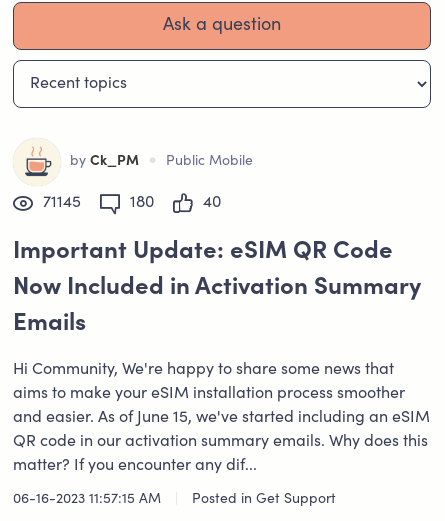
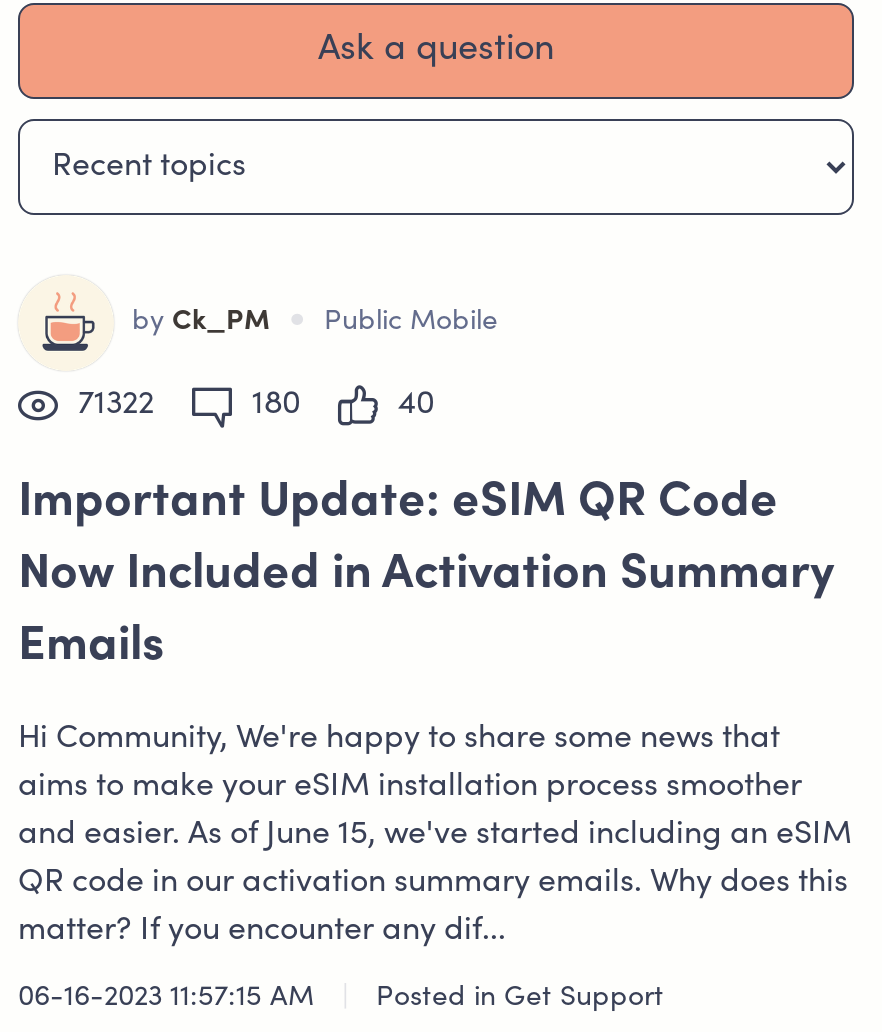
- 71145
+ 71322
